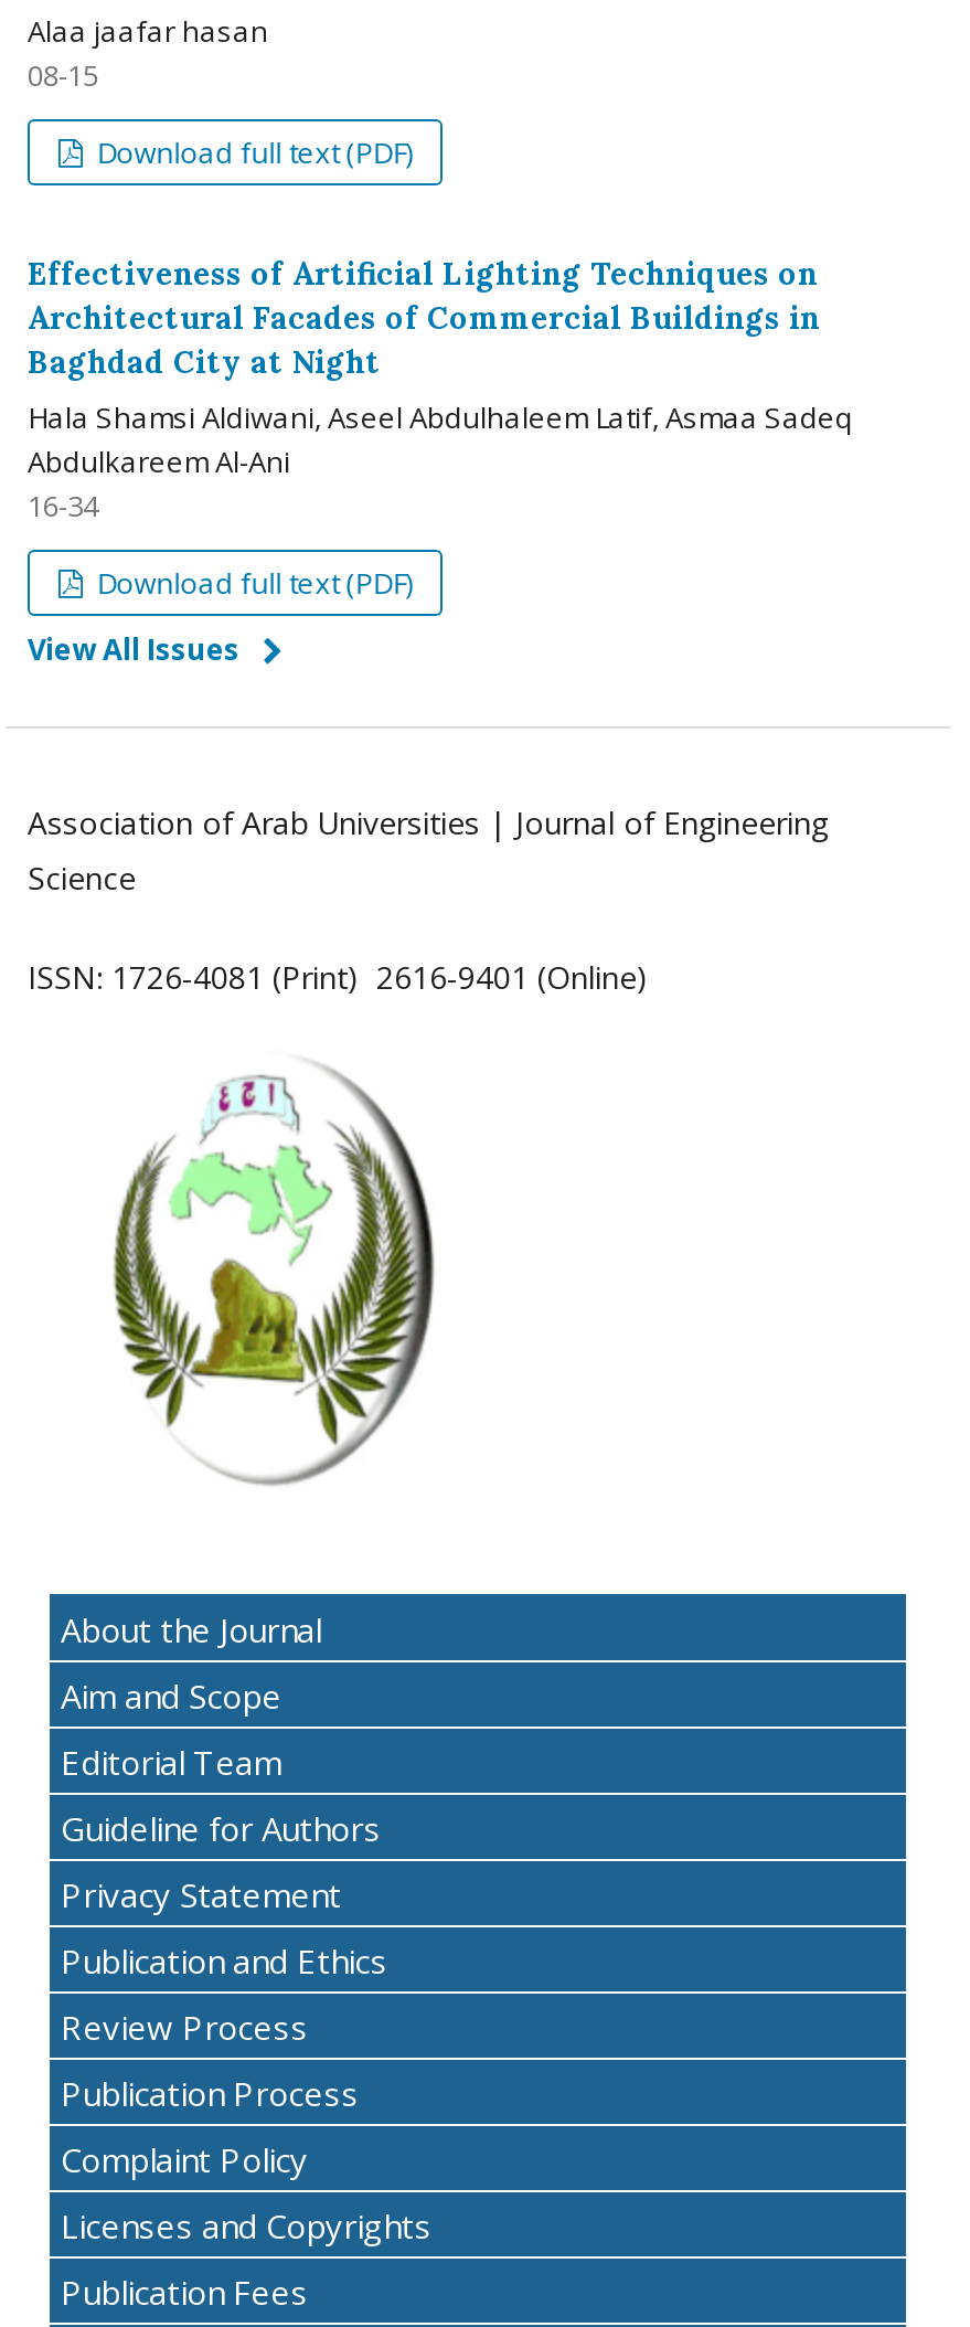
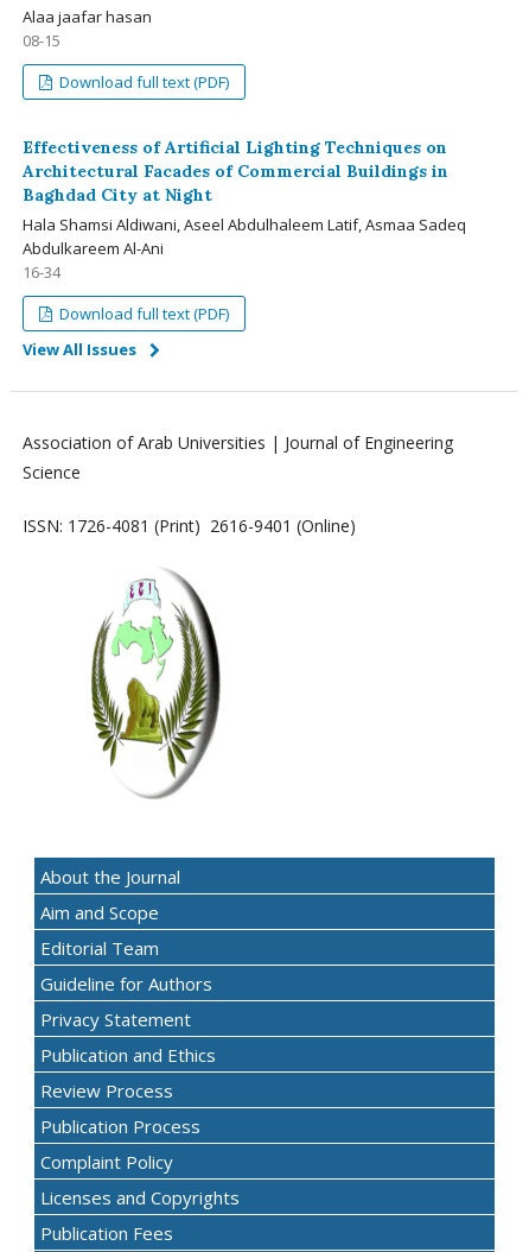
- [image]
+ [image]

- [image]
+ [image]
